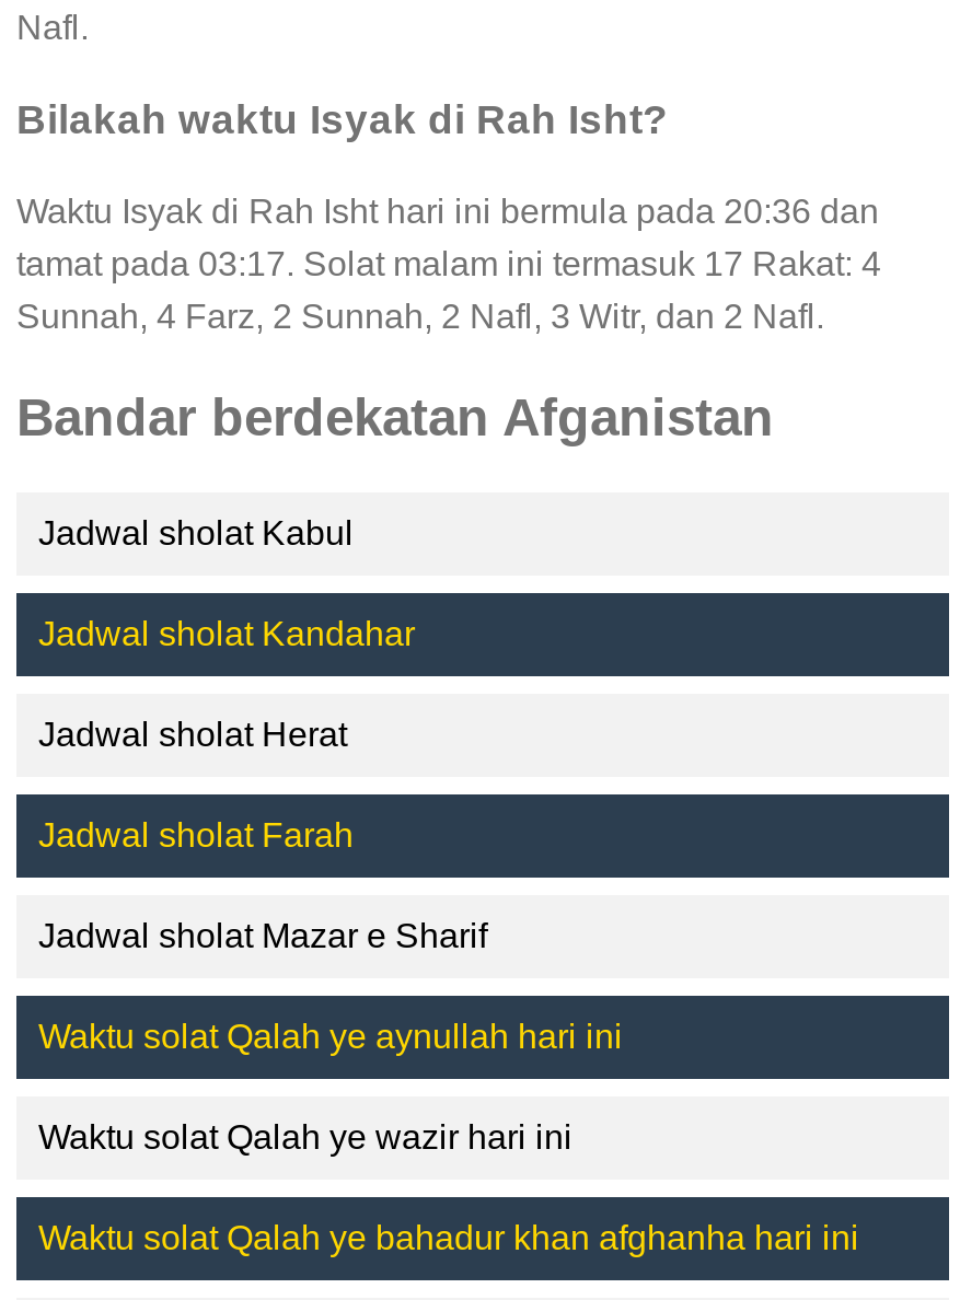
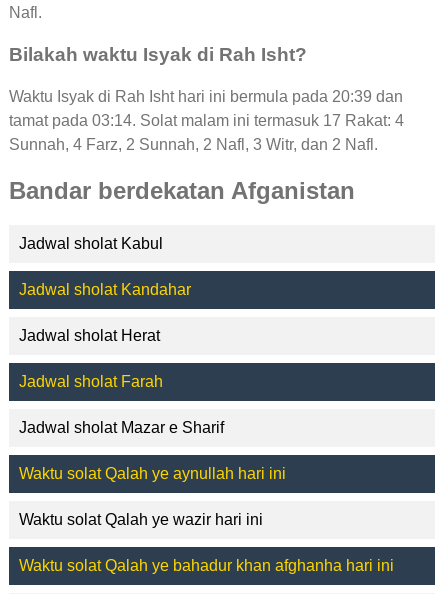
- Waktu Isyak di Rah Isht hari ini bermula pada 20:36 dan
+ Waktu Isyak di Rah Isht hari ini bermula pada 20:39 dan

- tamat pada 03:17. Solat malam ini termasuk 17 Rakat: 4
+ tamat pada 03:14. Solat malam ini termasuk 17 Rakat: 4
